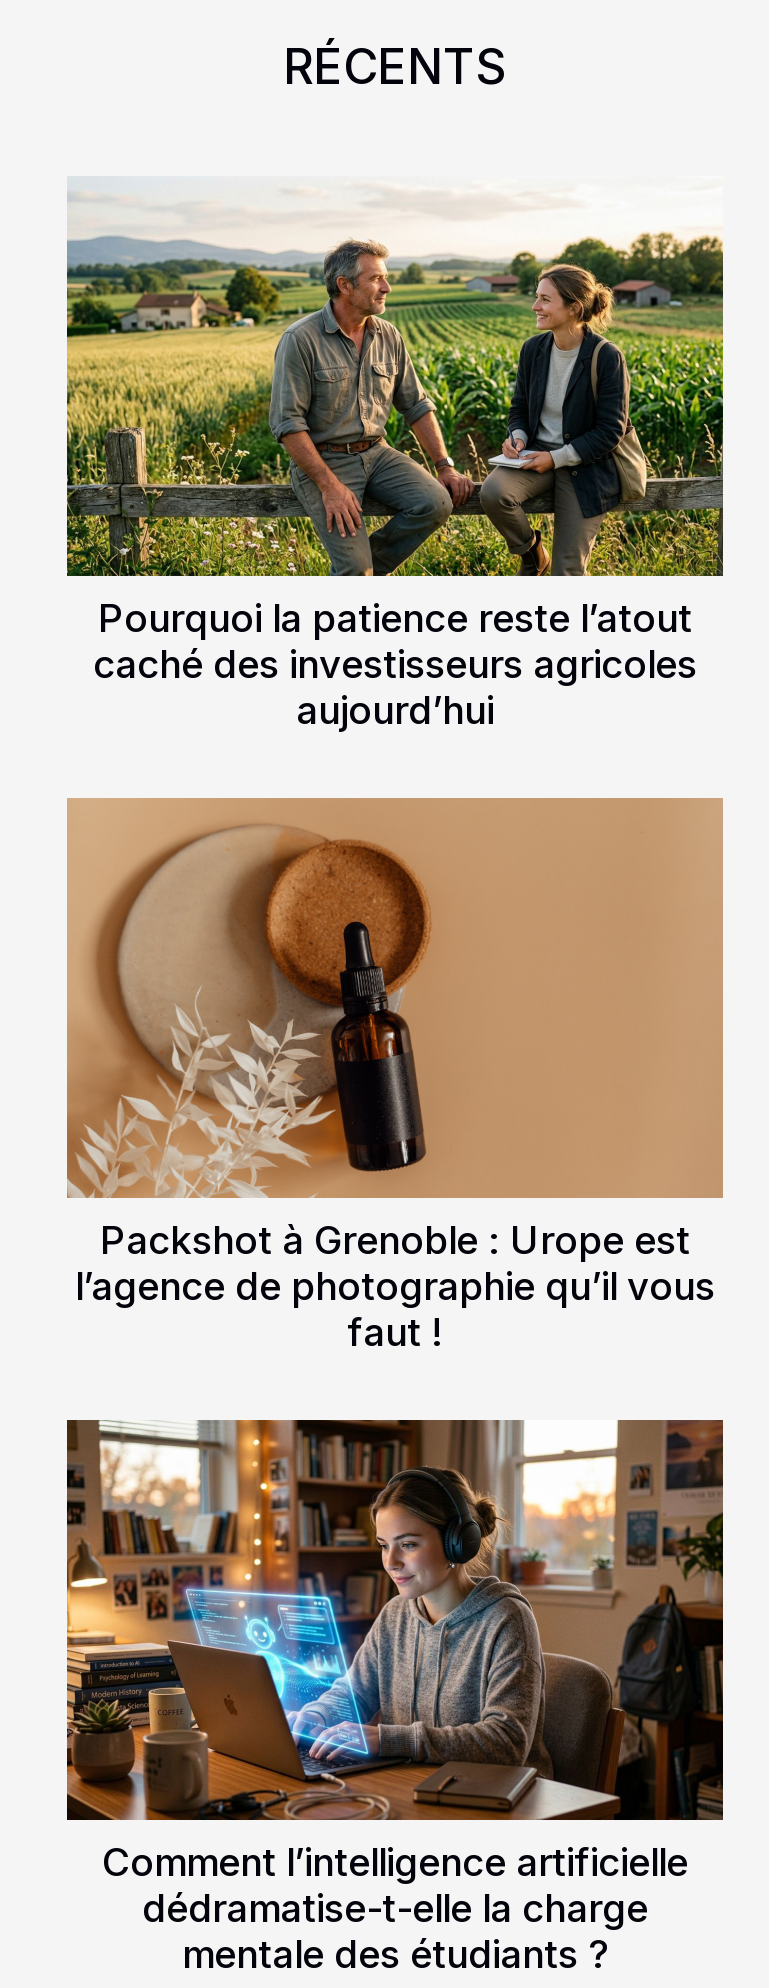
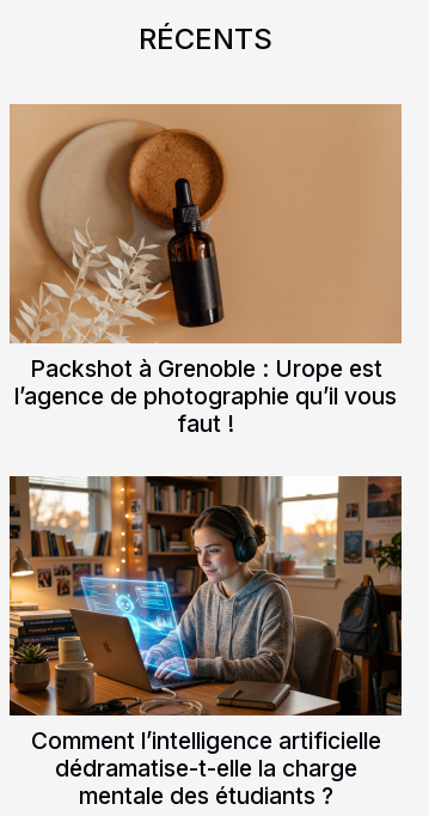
- [image]
- Pourquoi la patience reste l’atout
- caché des investisseurs agricoles
- aujourd’hui
